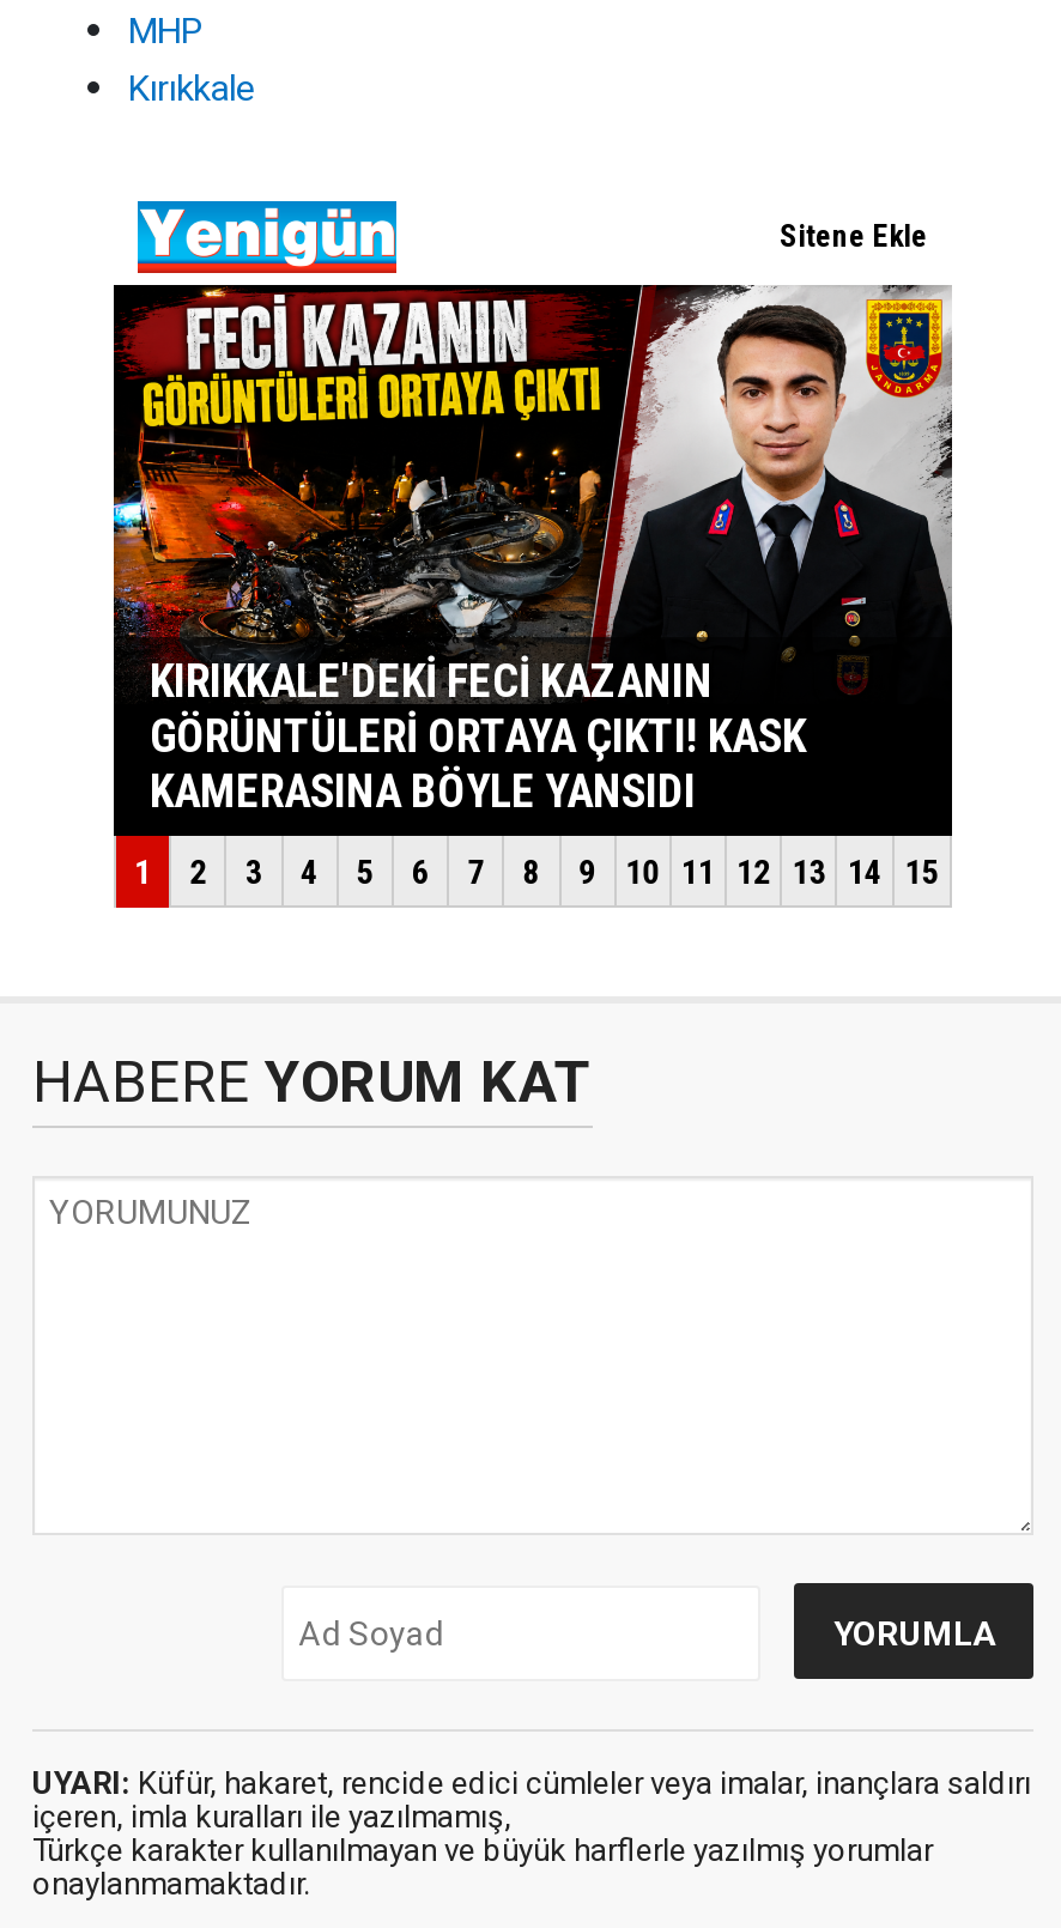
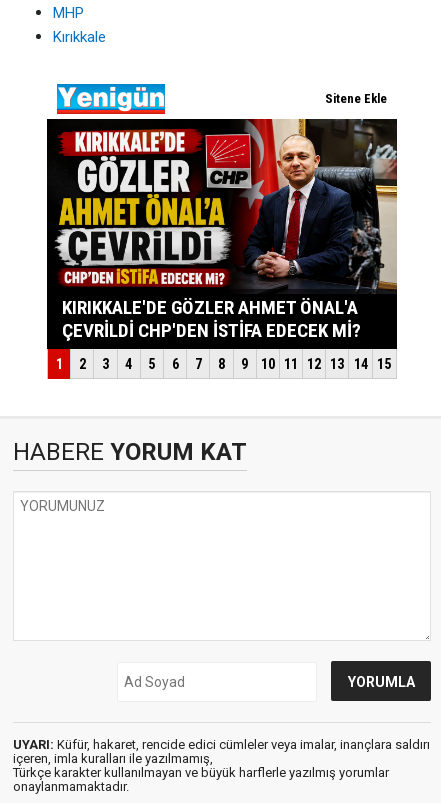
- [image]
+ [image]
